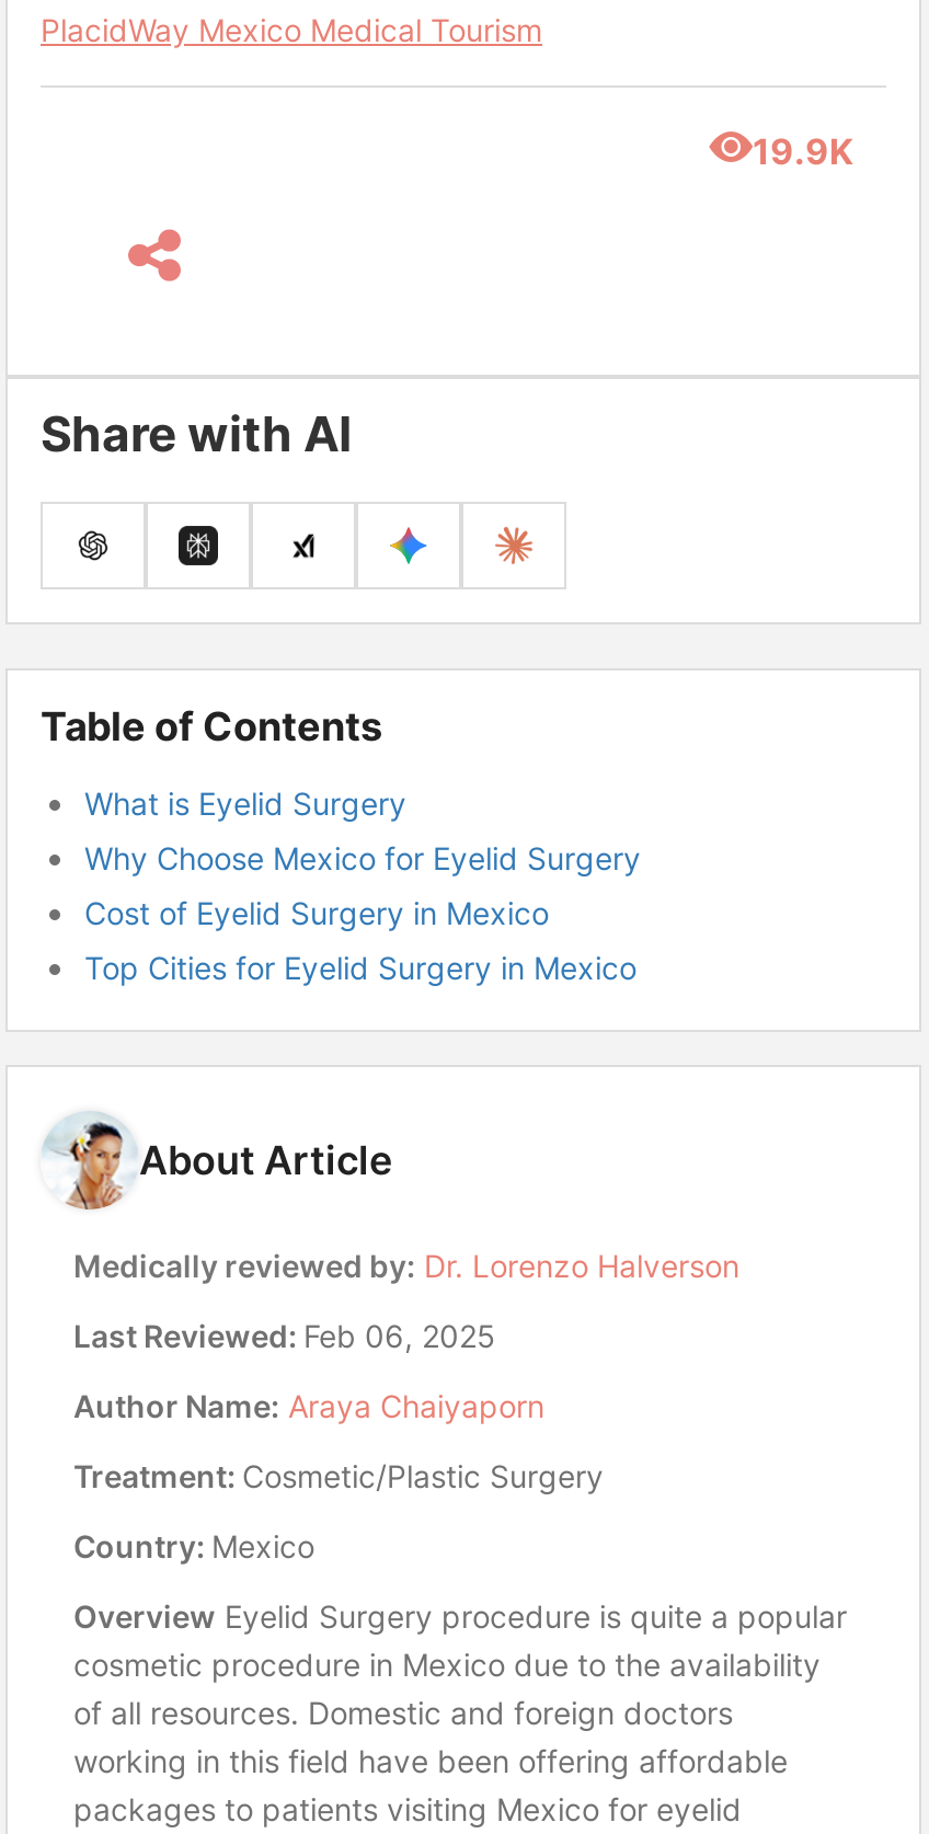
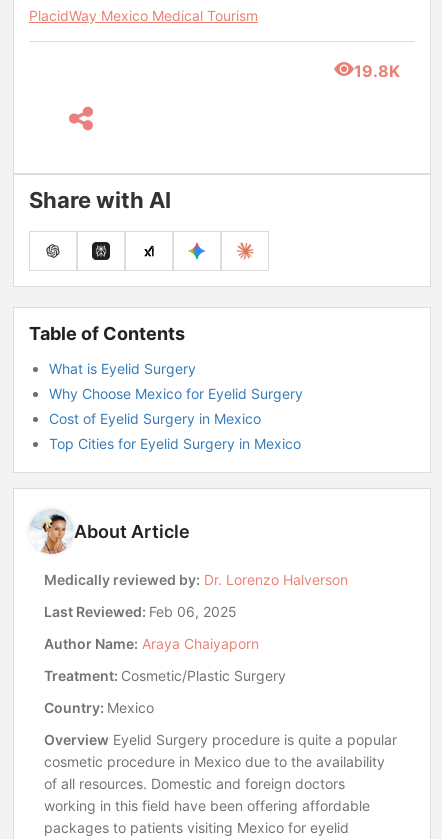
- 19.9K
+ 19.8K
